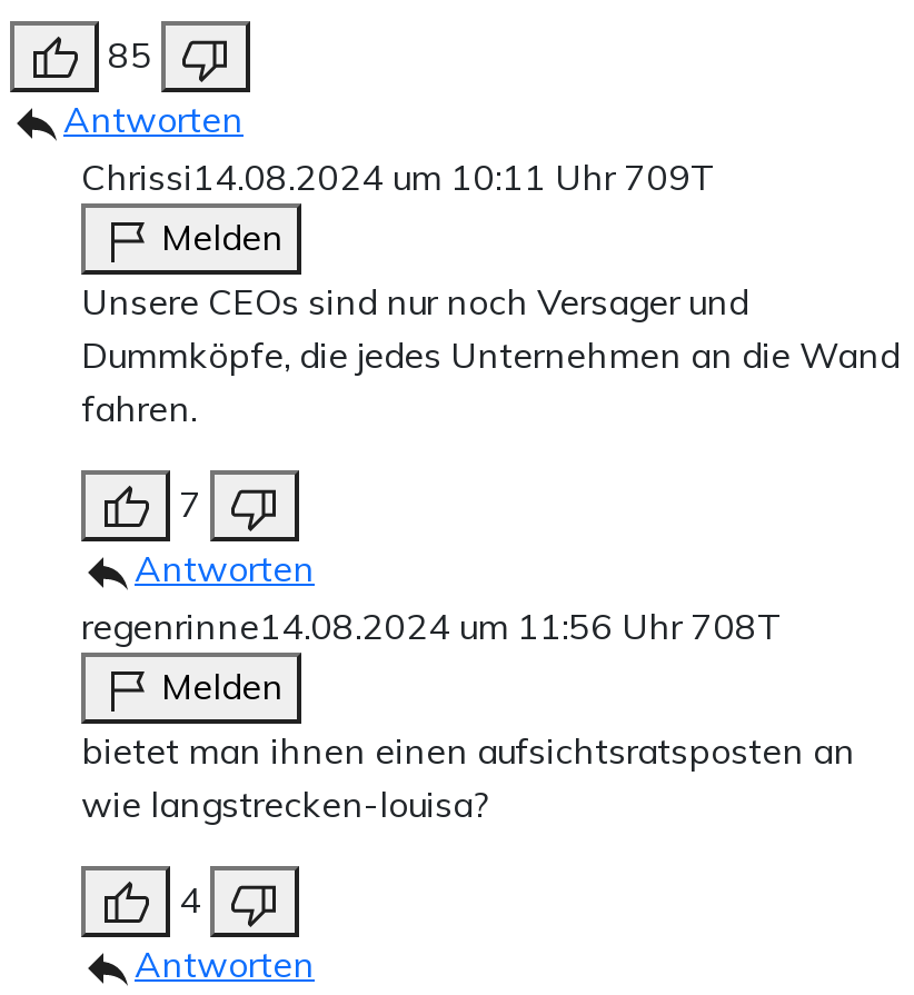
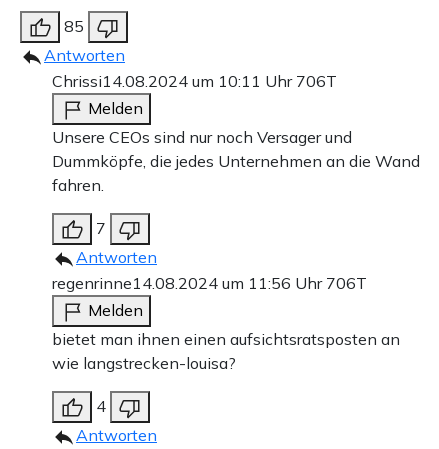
- Chrissi 14.08.2024 um 10:11 Uhr 709T
+ Chrissi 14.08.2024 um 10:11 Uhr 706T

- regenrinne14.08.2024 um 11:56 Uhr 708T
+ regenrinne14.08.2024 um 11:56 Uhr 706T
